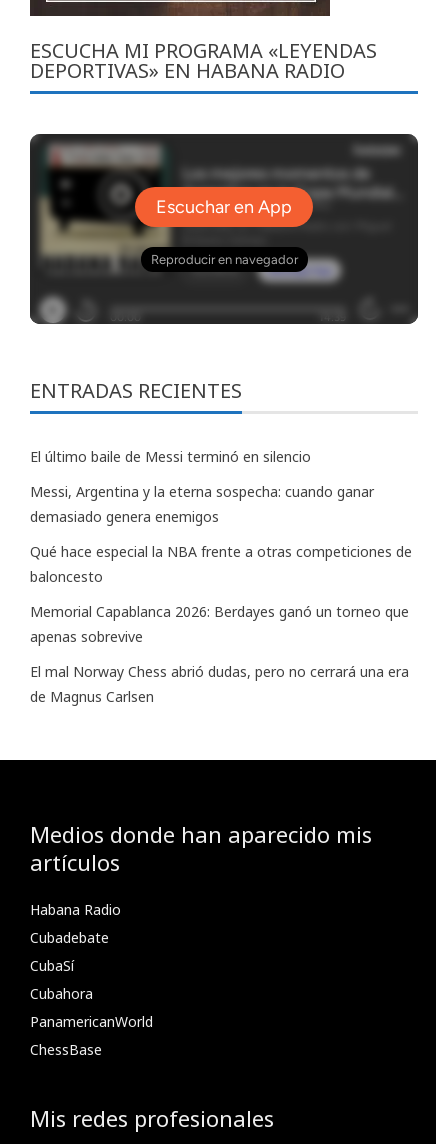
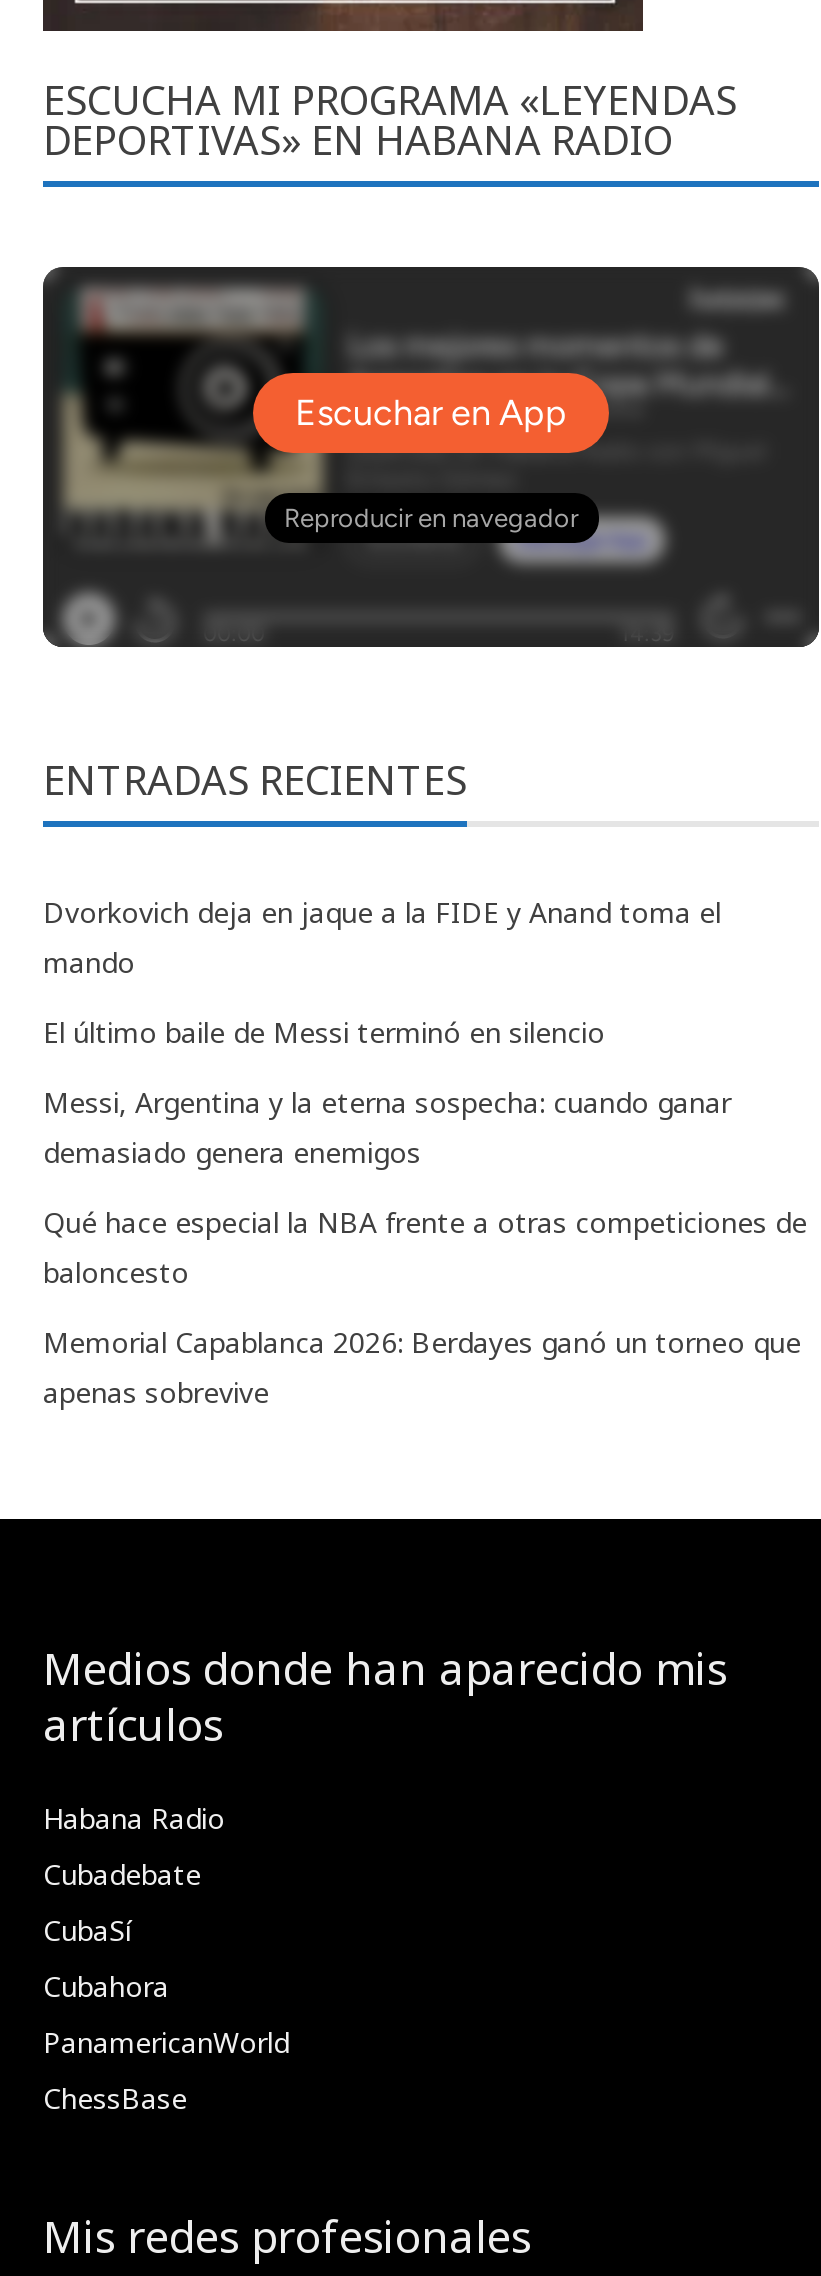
+ Dvorkovich deja en jaque a la FIDE y Anand toma el
+ mando

moved down: El último baile de Messi terminó en silencio | Messi, Argentina y la eterna sospecha: cuando ganar | demasiado genera enemigos | Qué hace especial la NBA frente a otras competiciones de | baloncesto | Memorial Capablanca 2026: Berdayes ganó un torneo que | apenas sobrevive

- El mal Norway Chess abrió dudas, pero no cerrará una era
- de Magnus Carlsen
